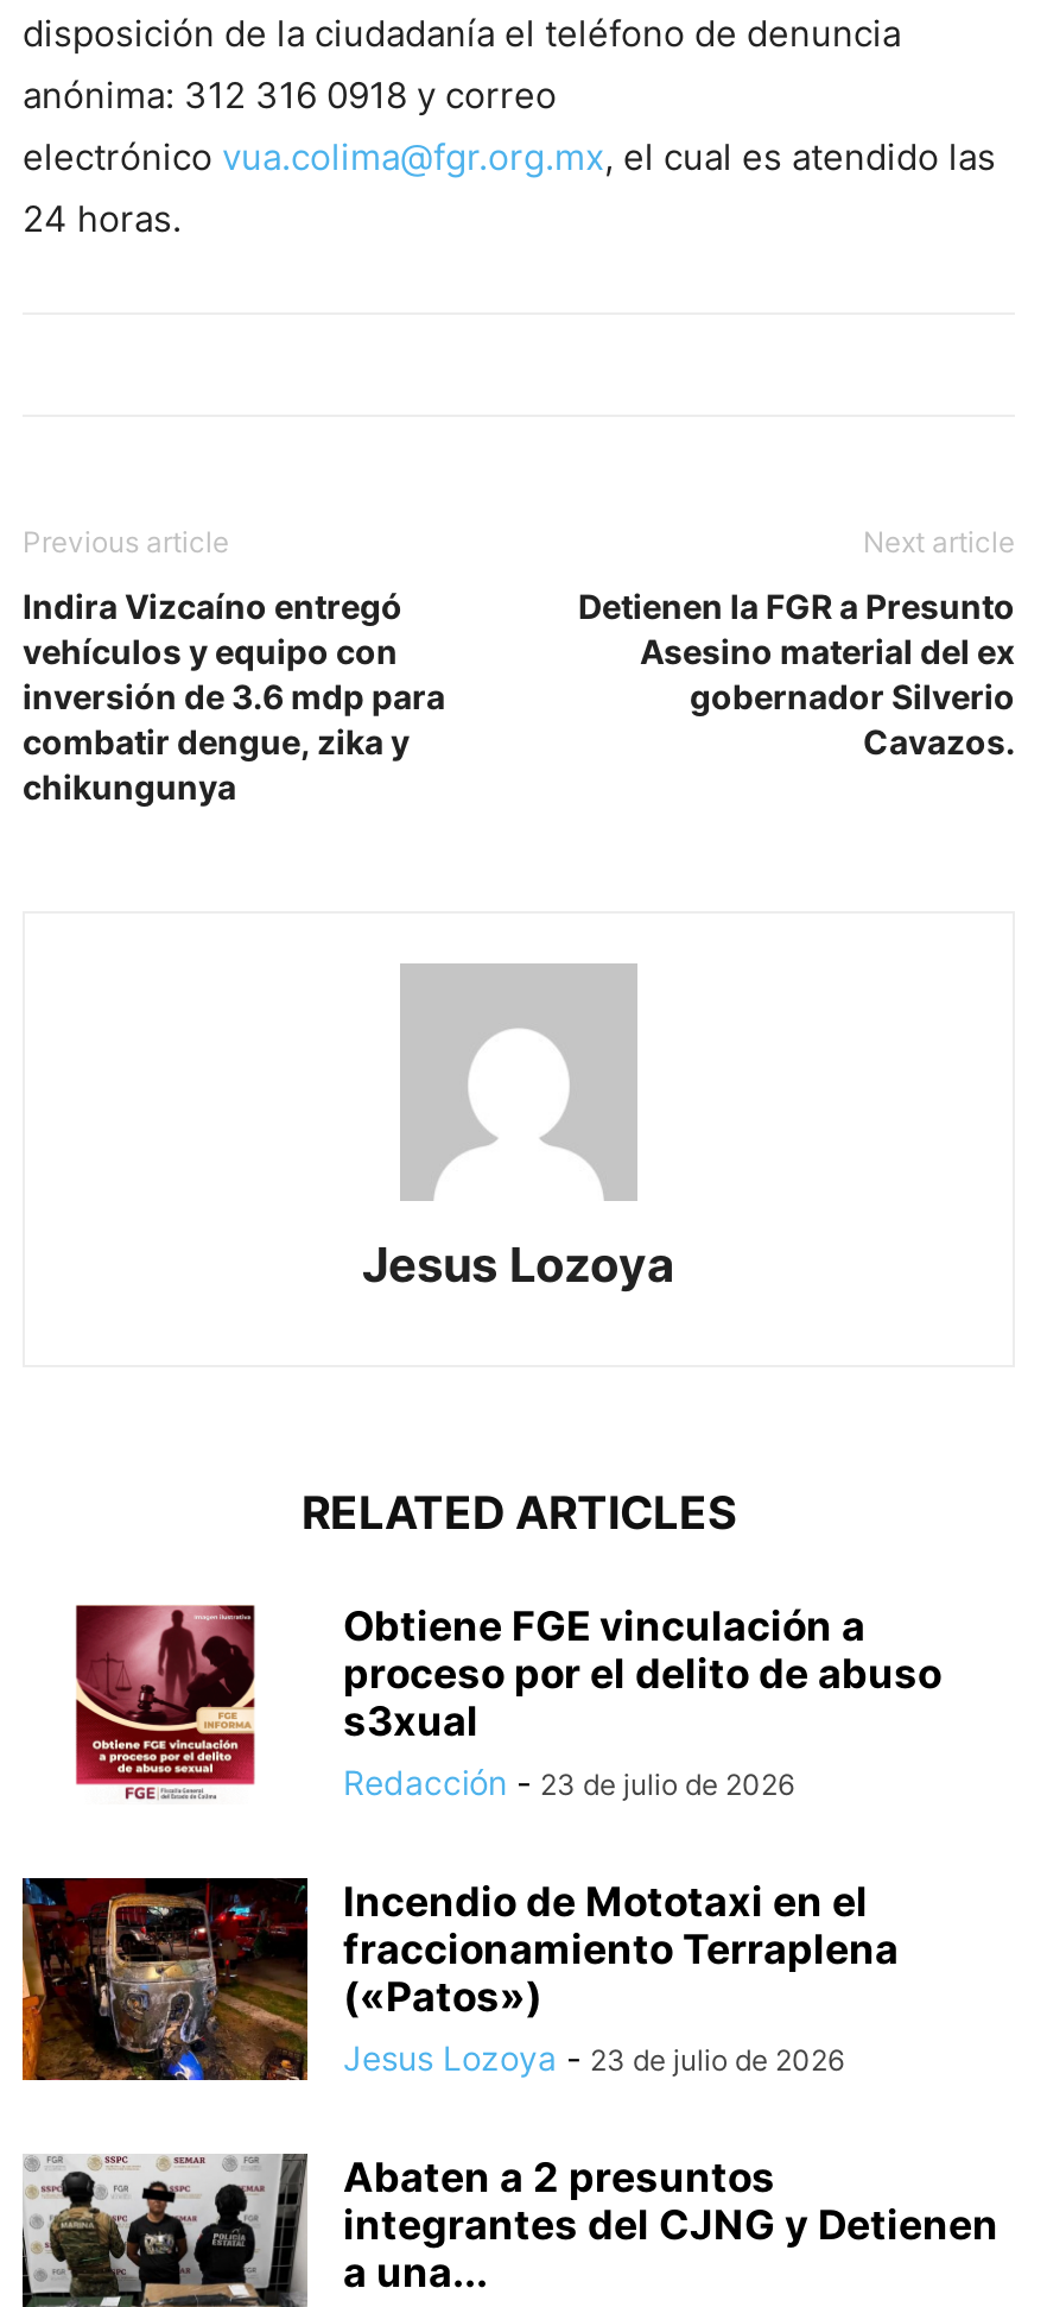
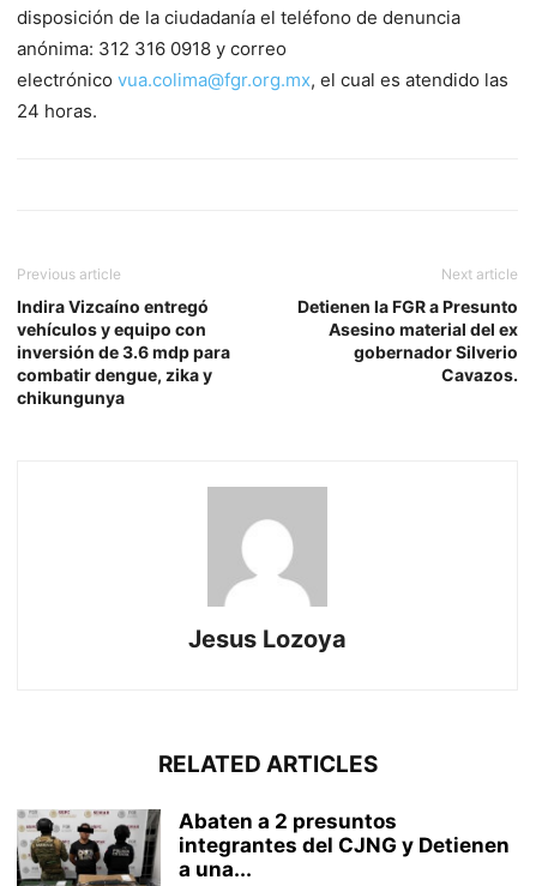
- [image]
- Obtiene FGE vinculación a
- proceso por el delito de abuso
- s3xual
- Redacción - 23 de julio de 2026
- Incendio de Mototaxi en el
- fraccionamiento Terraplena
- («Patos»)
- Jesus Lozoya - 23 de julio de 2026

- [image]
